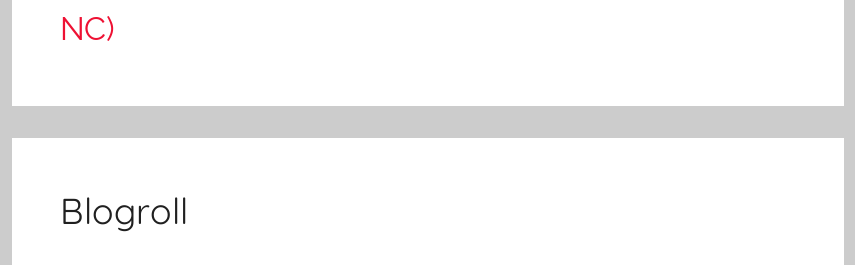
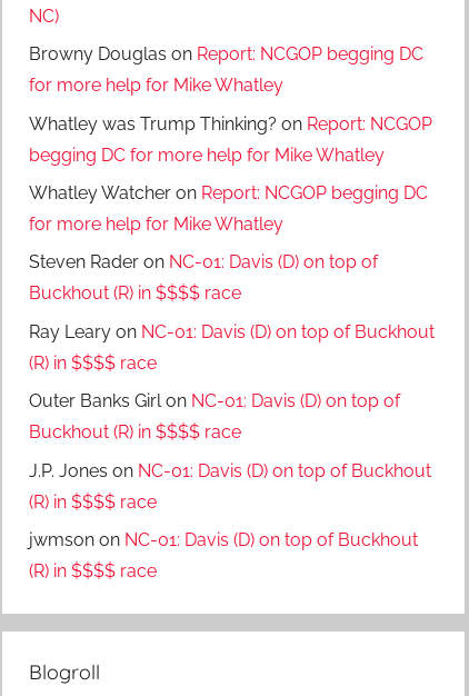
+ Browny Douglas on Report: NCGOP begging DC
+ for more help for Mike Whatley
+ Whatley was Trump Thinking? on Report: NCGOP
+ begging DC for more help for Mike Whatley
+ Whatley Watcher on Report: NCGOP begging DC
+ for more help for Mike Whatley
+ Steven Rader on NC-01: Davis (D) on top of
+ Buckhout (R) in $$$$ race
+ Ray Leary on NC-01: Davis (D) on top of Buckhout
+ (R) in $$$$ race
+ Outer Banks Girl on NC-01: Davis (D) on top of
+ Buckhout (R) in $$$$ race
+ J.P. Jones on NC-01: Davis (D) on top of Buckhout
+ (R) in $$$$ race
+ jwmson on NC-01: Davis (D) on top of Buckhout
+ (R) in $$$$ race
